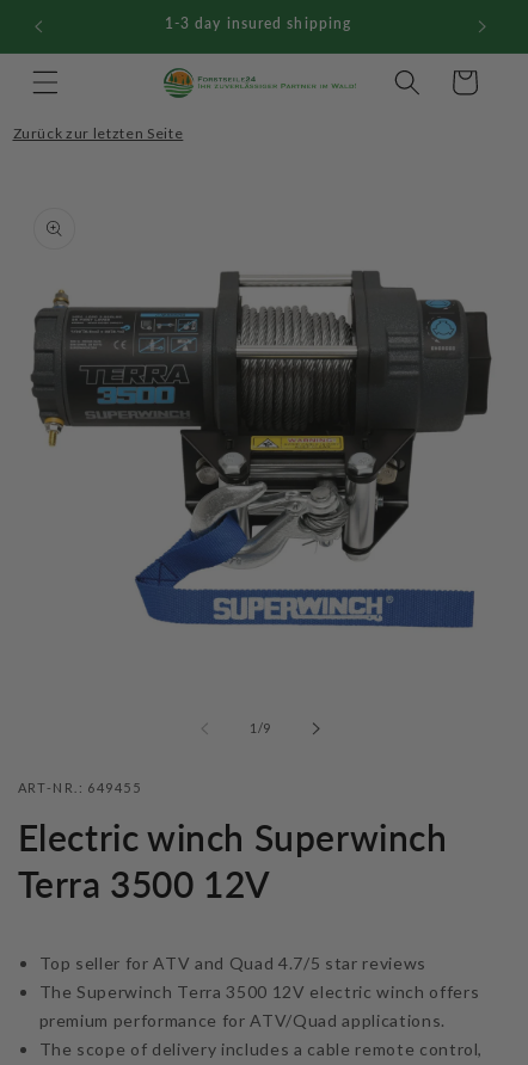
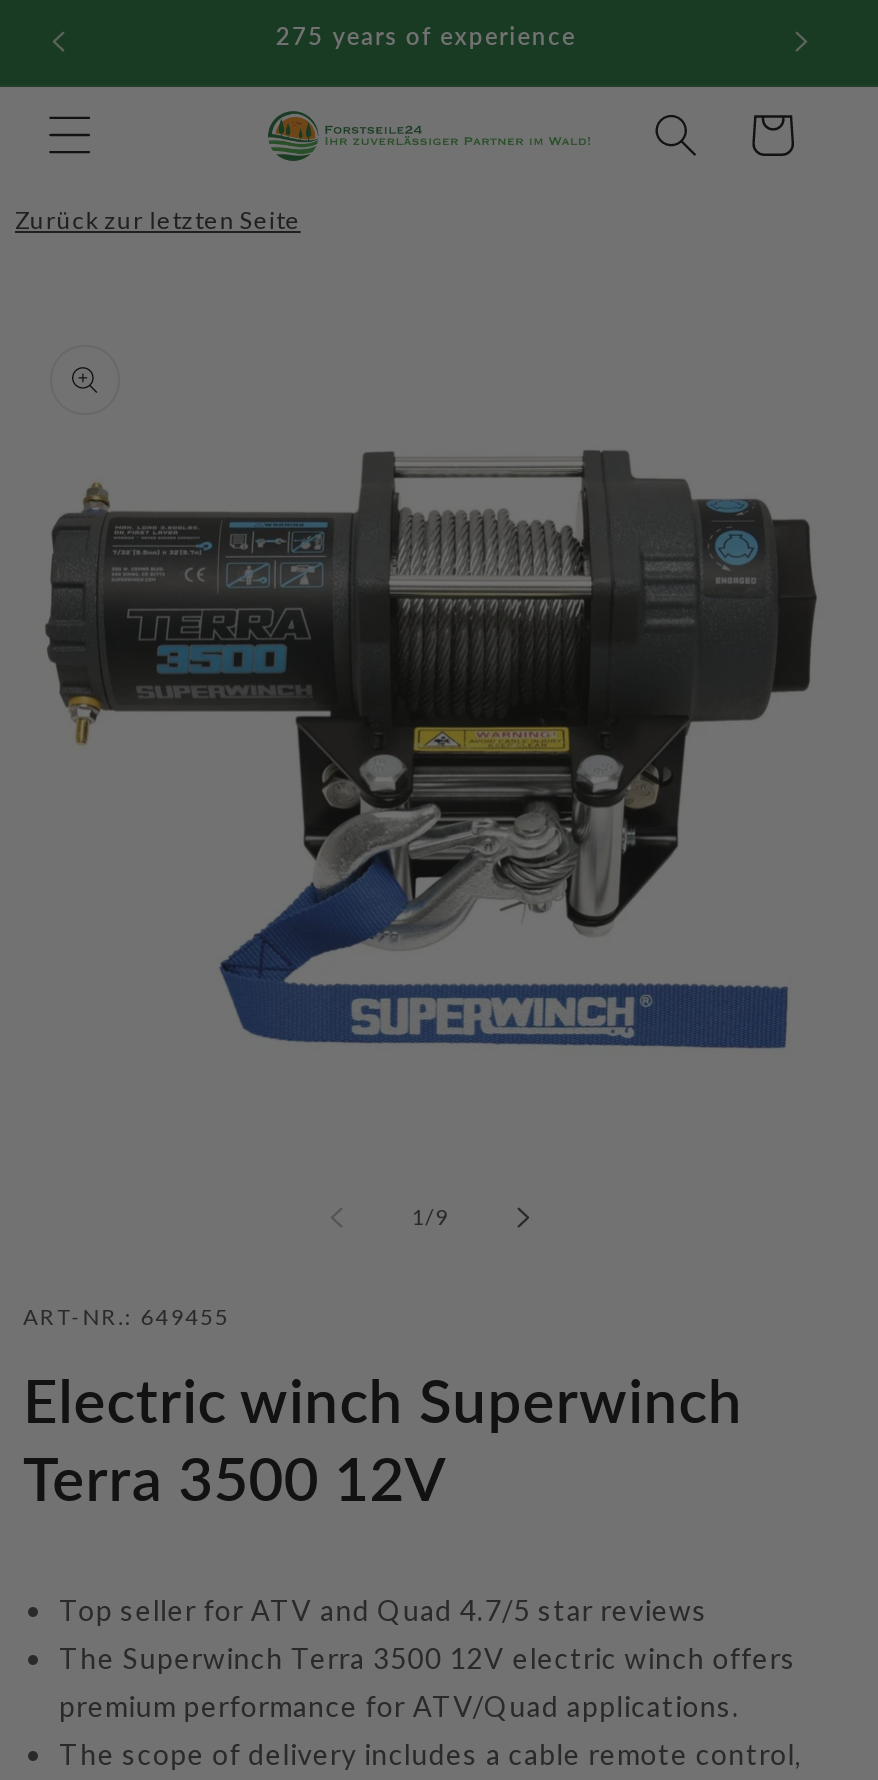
- 1-3 day insured shipping
+ 275 years of experience
